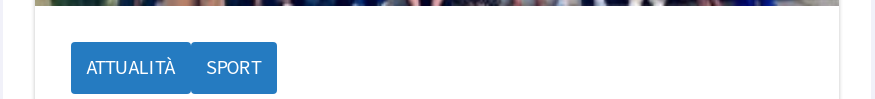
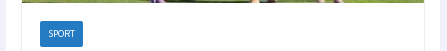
- ATTUALITÀ
